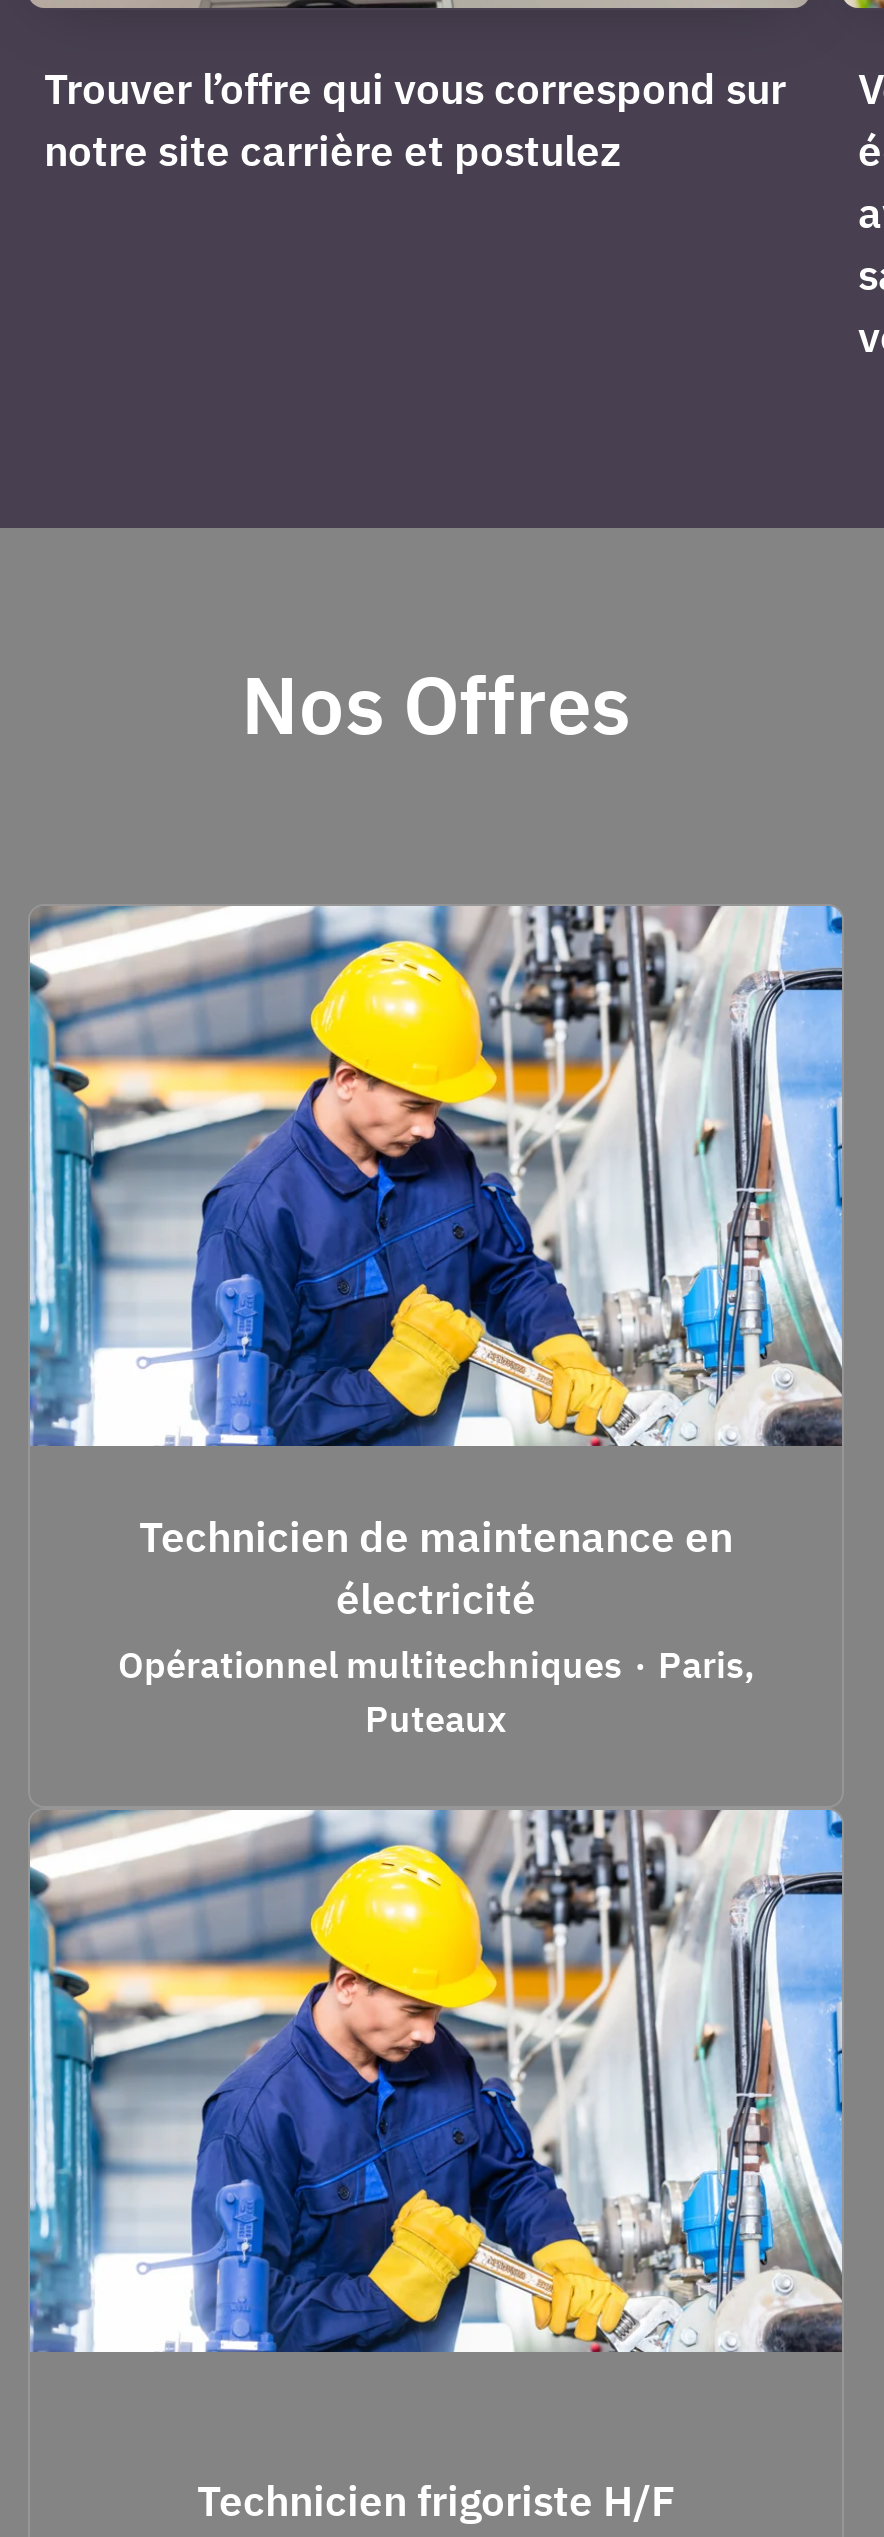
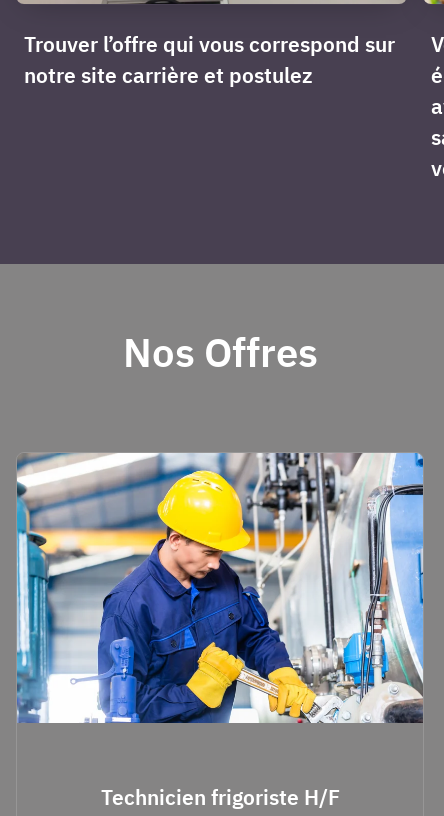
- Technicien de maintenance en
- électricité
- Opérationnel multitechniques · Paris,
- Puteaux
